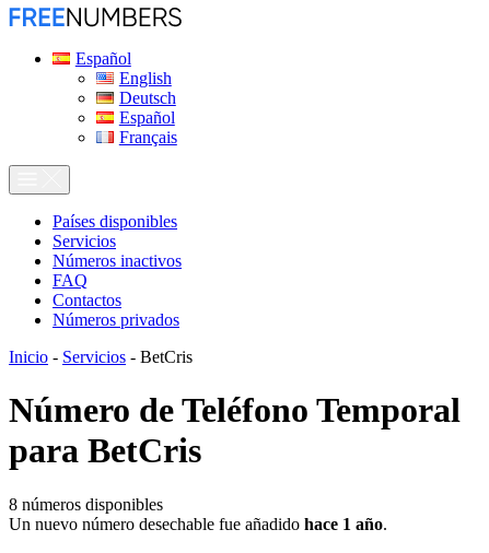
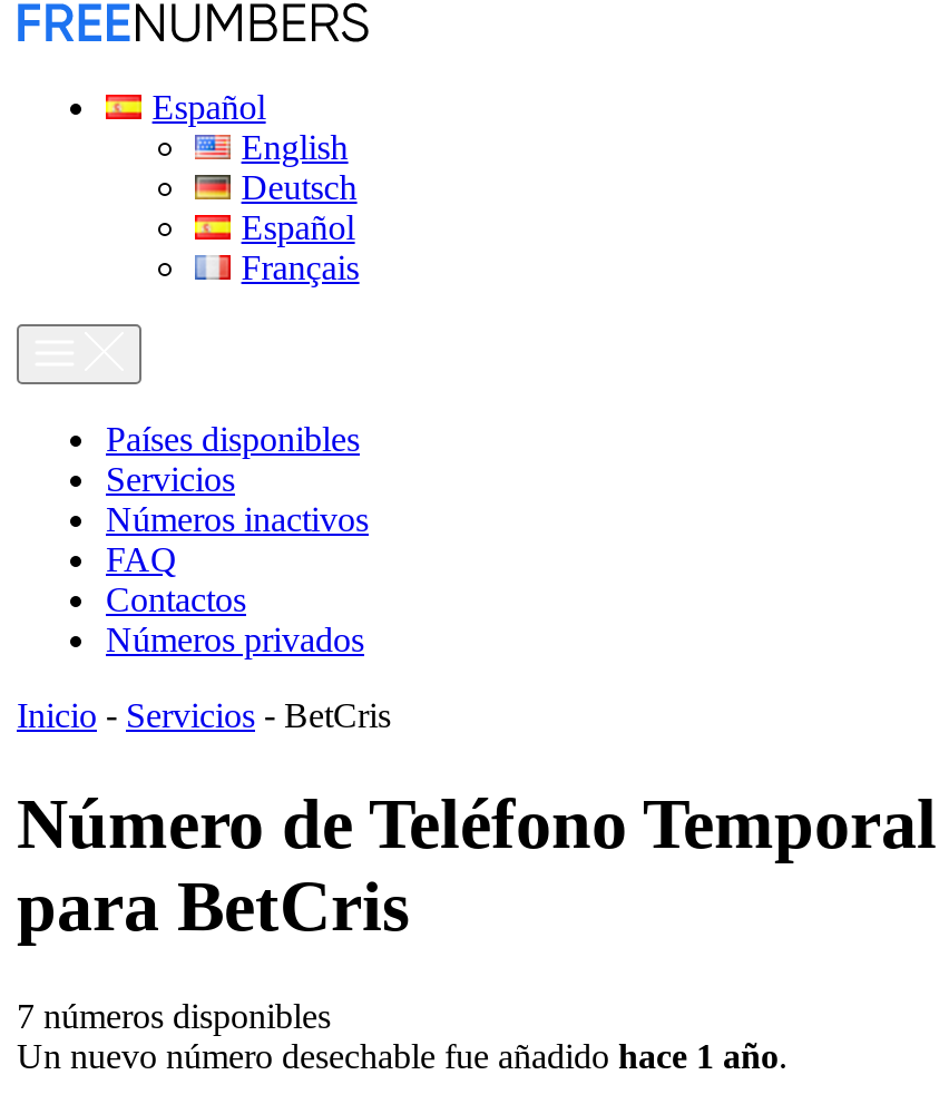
- 8 números disponibles
+ 7 números disponibles
